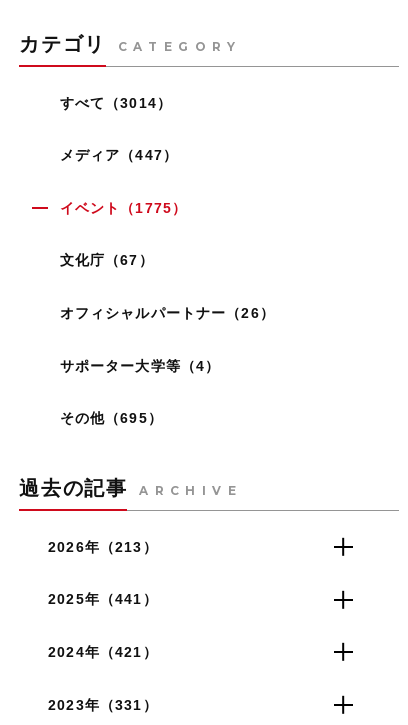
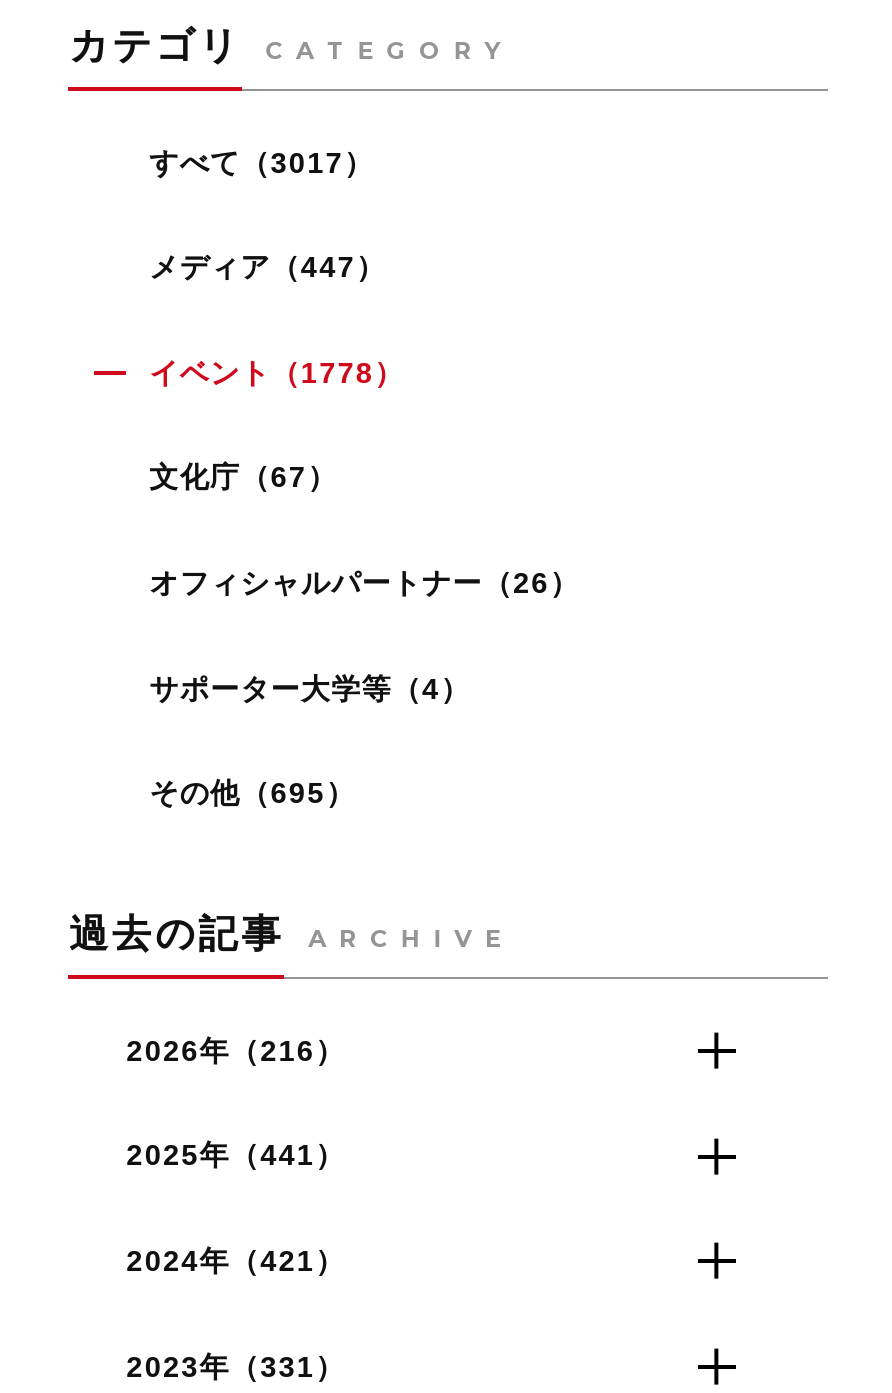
- すべて（3014）
+ すべて（3017）

- イベント（1775）
+ イベント（1778）

- 2026年（213）
+ 2026年（216）
